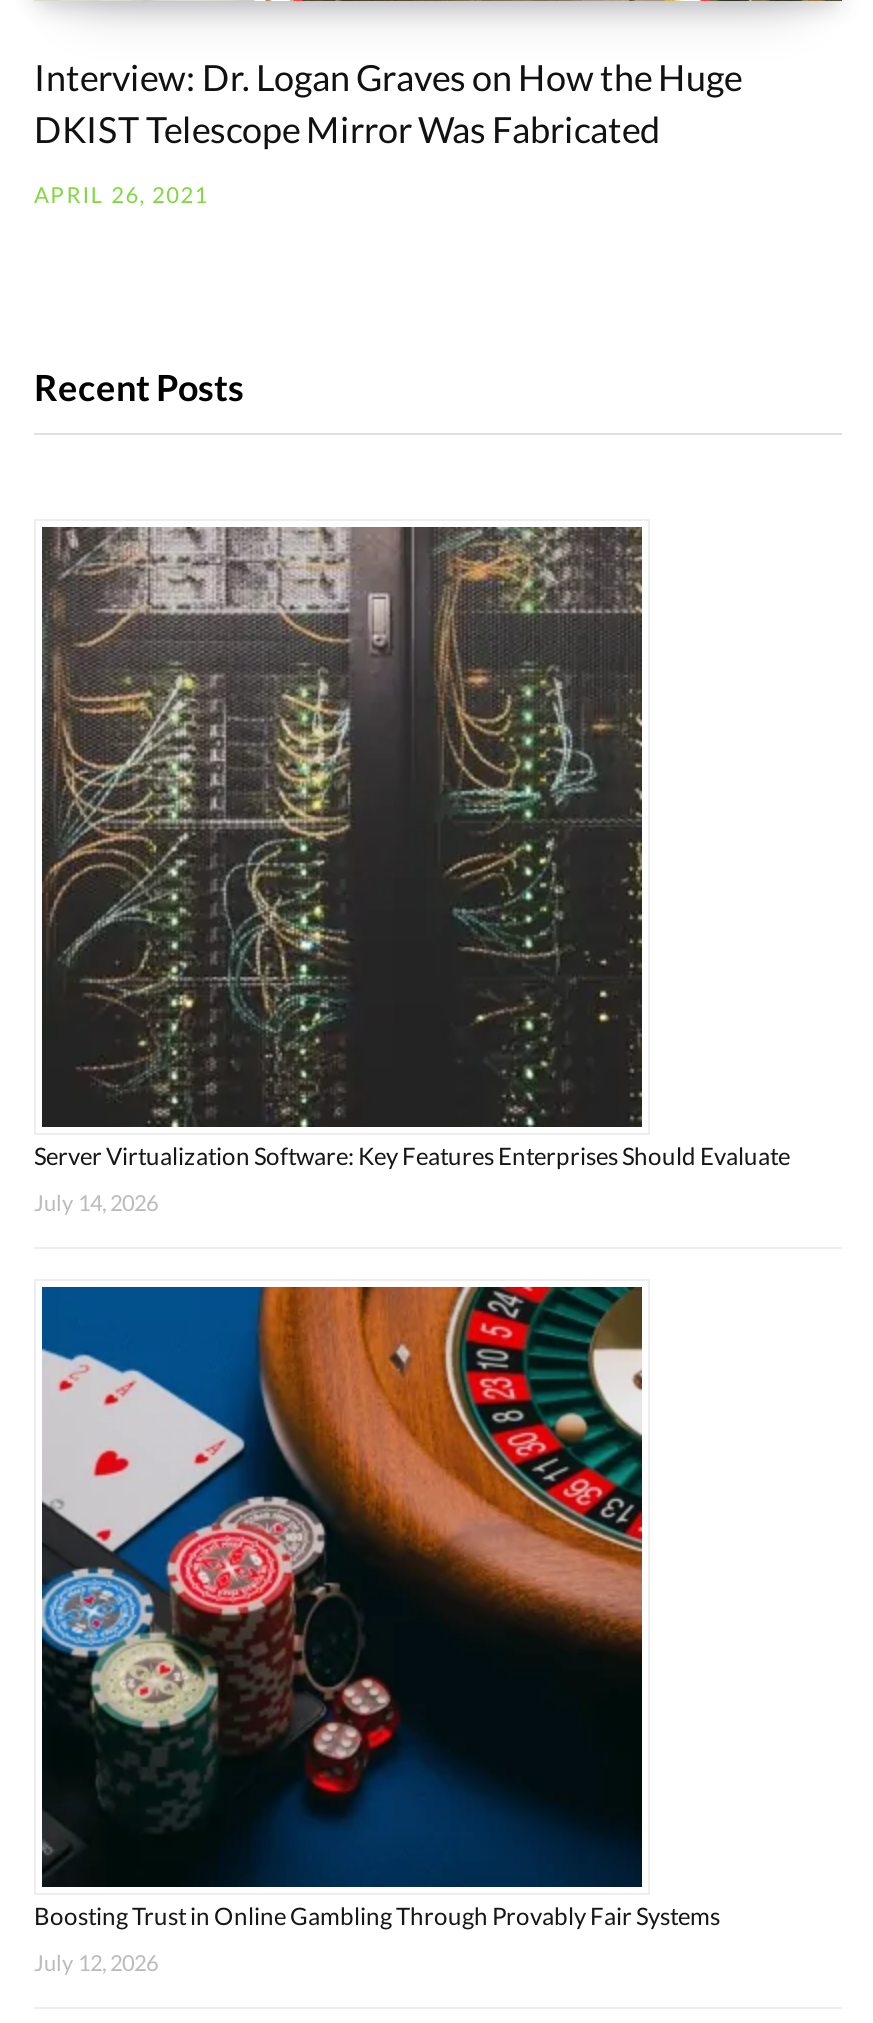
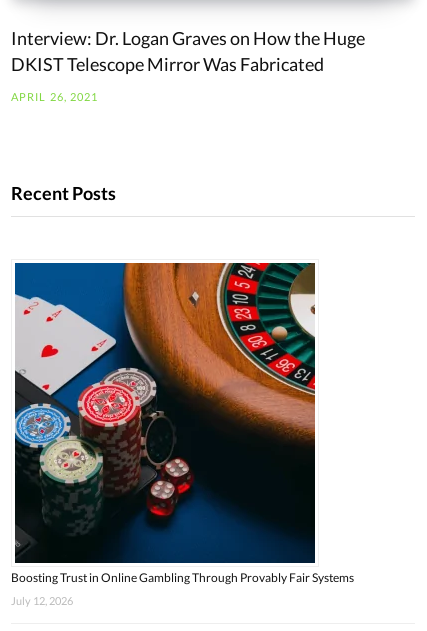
- [image]
- Server Virtualization Software: Key Features Enterprises Should Evaluate
- July 14, 2026
